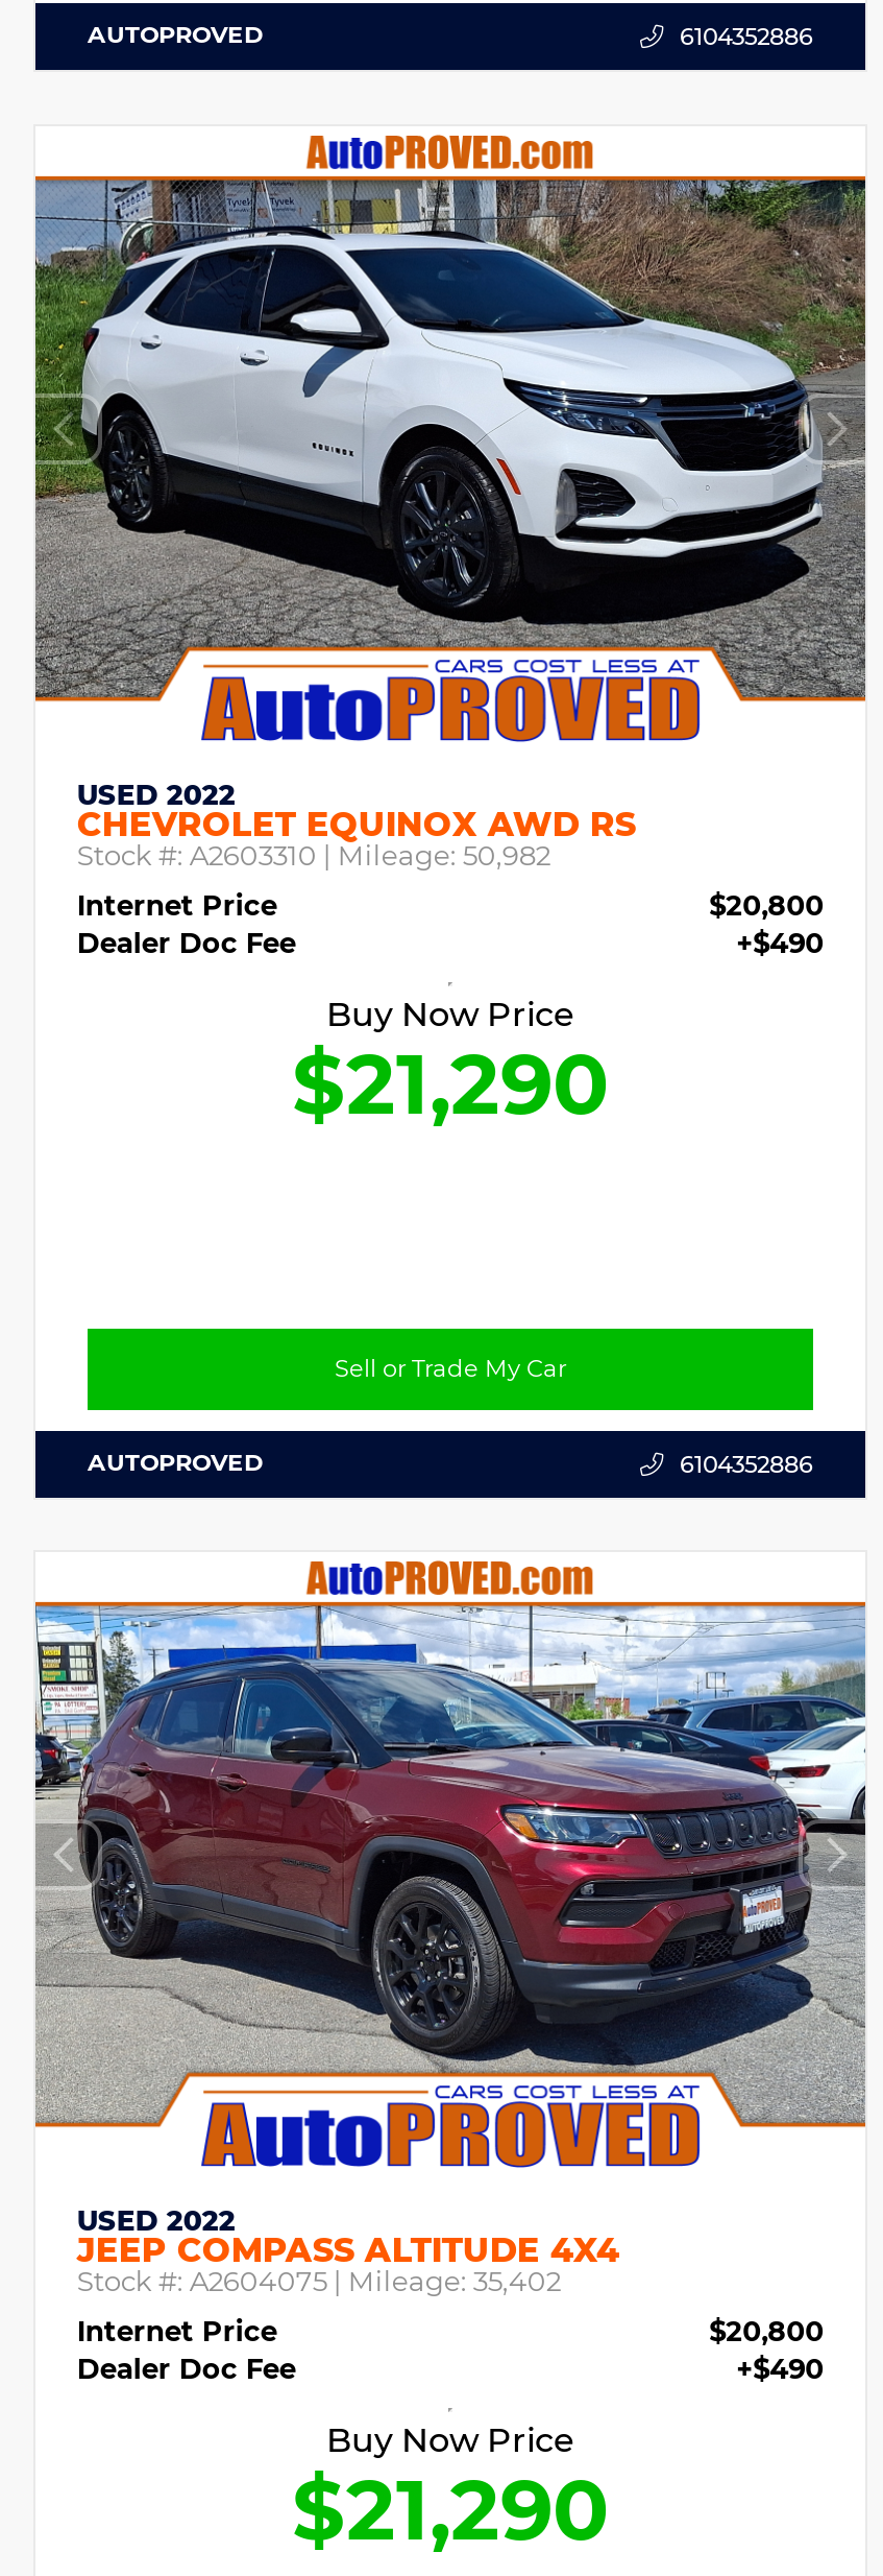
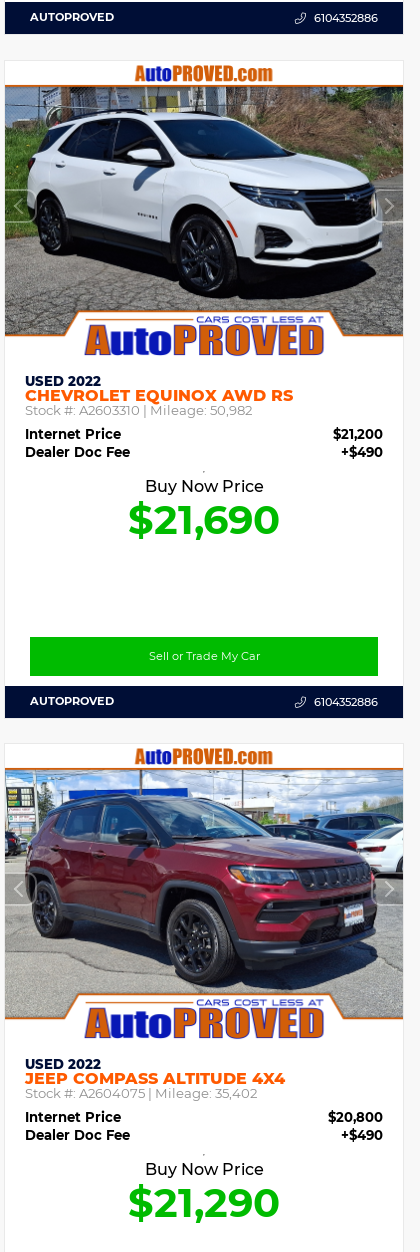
- $20,800
+ $21,200

- $21,290
+ $21,690
